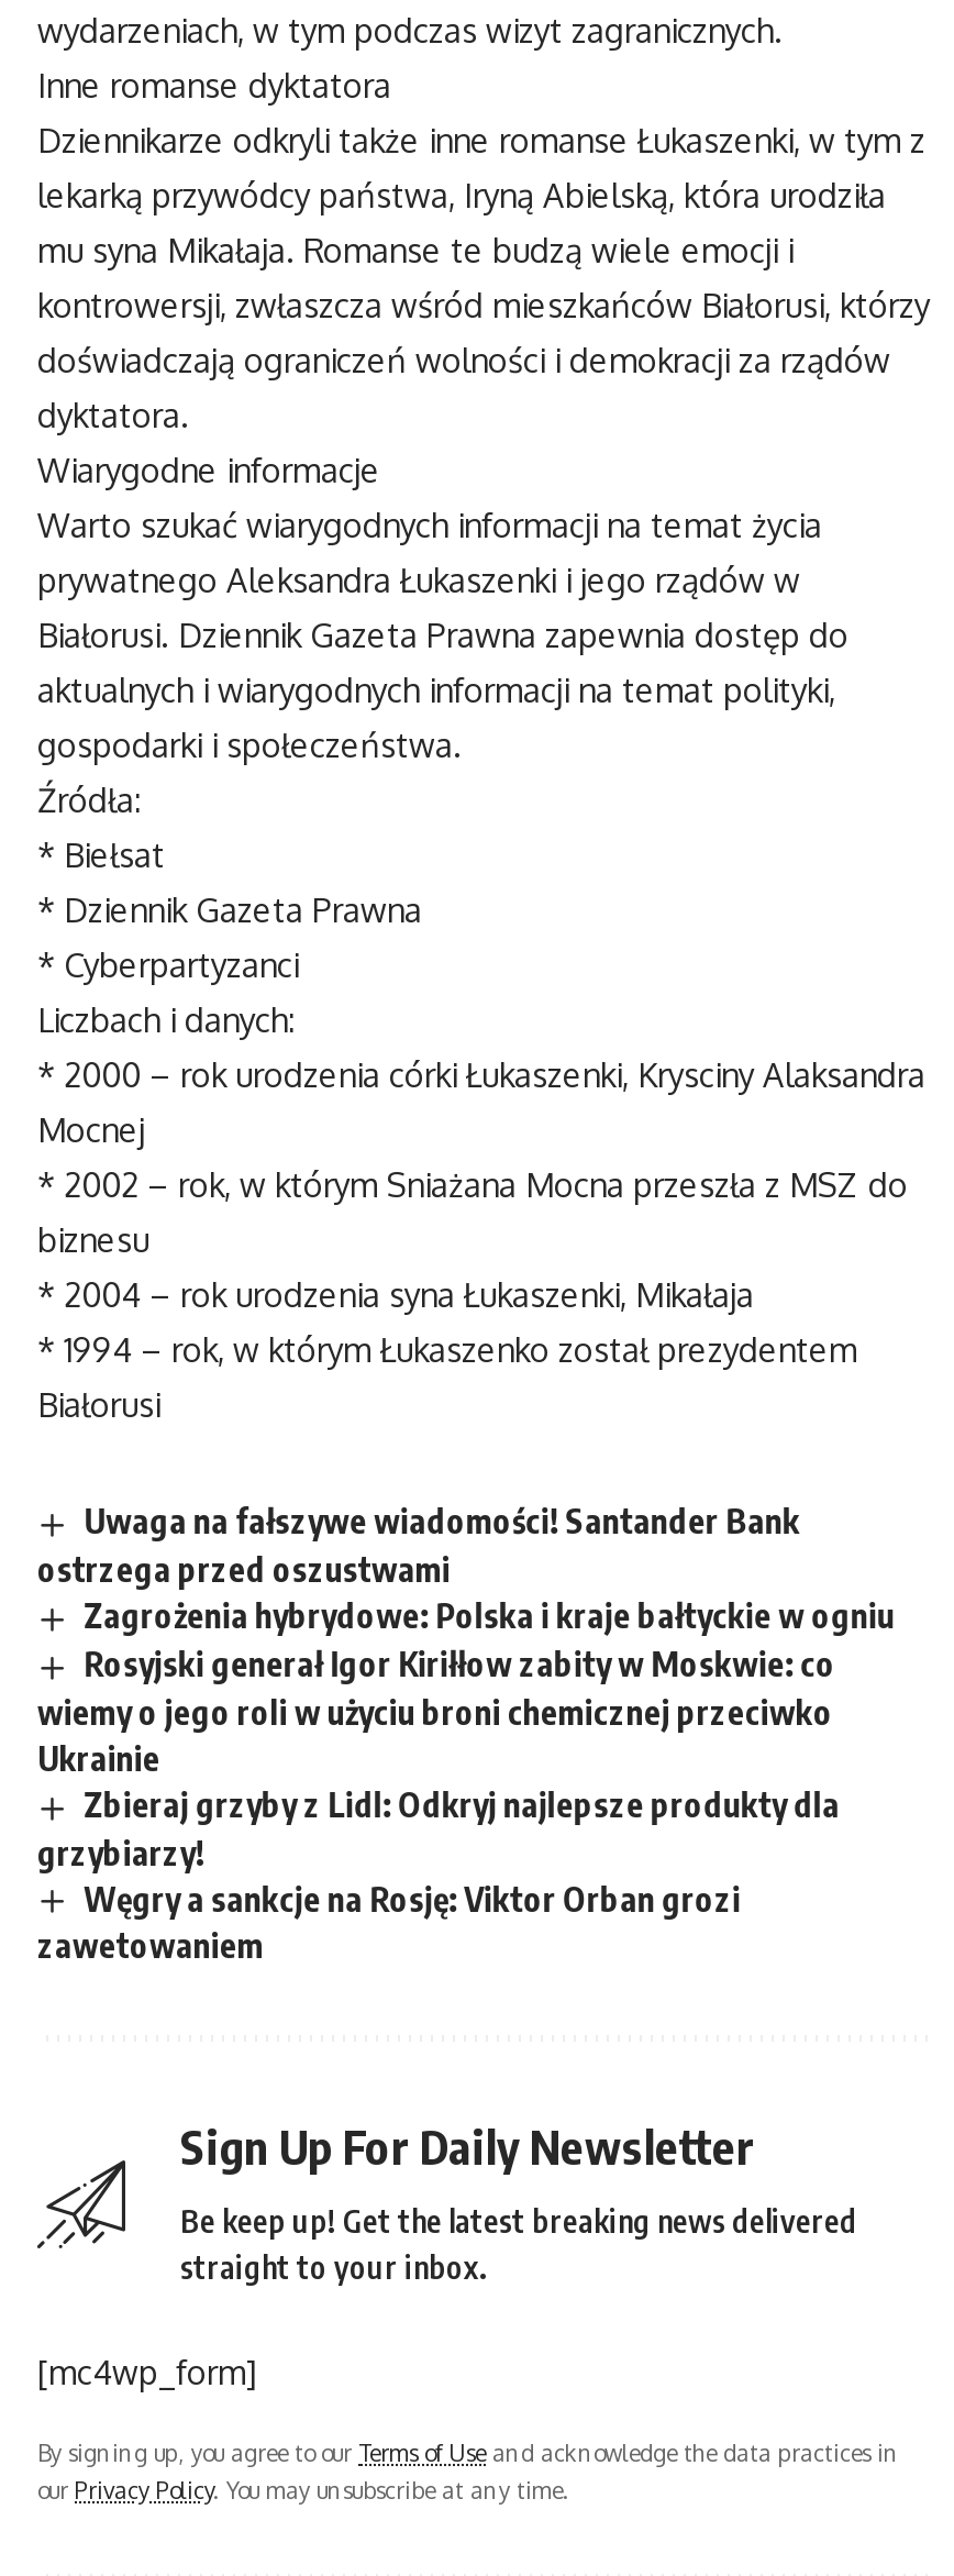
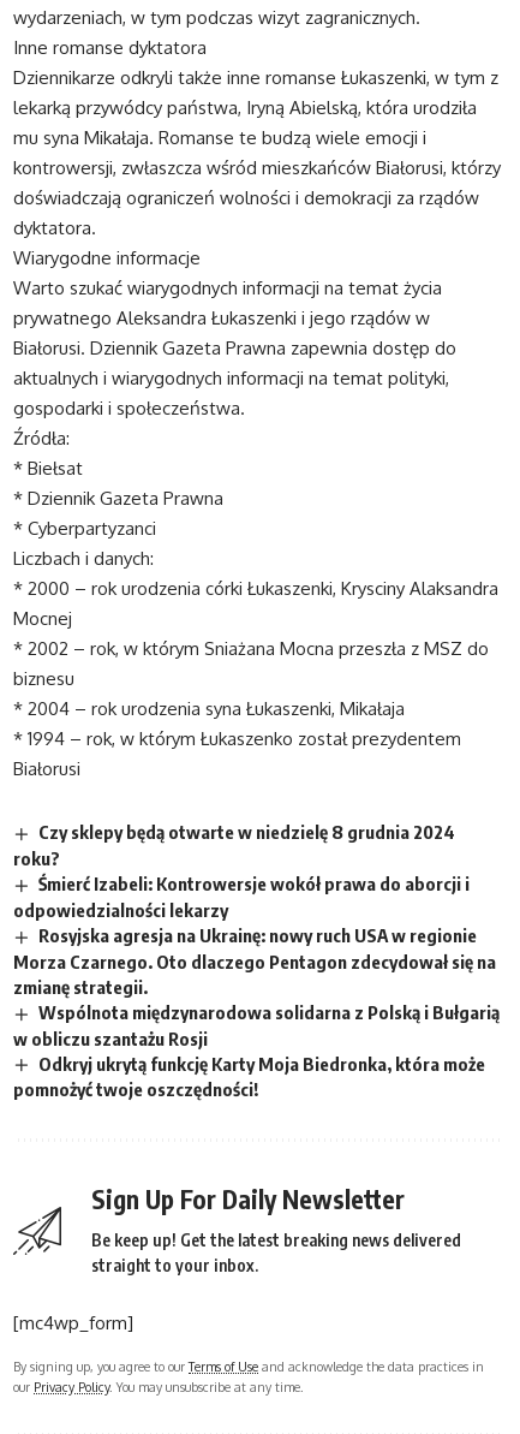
- Uwaga na fałszywe wiadomości! Santander Bank
- ostrzega przed oszustwami
- Zagrożenia hybrydowe: Polska i kraje bałtyckie w ogniu
- Rosyjski generał Igor Kiriłłow zabity w Moskwie: co
- wiemy o jego roli w użyciu broni chemicznej przeciwko
- Ukrainie
- Zbieraj grzyby z Lidl: Odkryj najlepsze produkty dla
- grzybiarzy!
- Węgry a sankcje na Rosję: Viktor Orban grozi
- zawetowaniem
+ Czy sklepy będą otwarte w niedzielę 8 grudnia 2024
+ roku?
+ Śmierć Izabeli: Kontrowersje wokół prawa do aborcji i
+ odpowiedzialności lekarzy
+ Rosyjska agresja na Ukrainę: nowy ruch USA w regionie
+ Morza Czarnego. Oto dlaczego Pentagon zdecydował się na
+ zmianę strategii.
+ Wspólnota międzynarodowa solidarna z Polską i Bułgarią
+ w obliczu szantażu Rosji
+ Odkryj ukrytą funkcję Karty Moja Biedronka, która może
+ pomnożyć twoje oszczędności!
